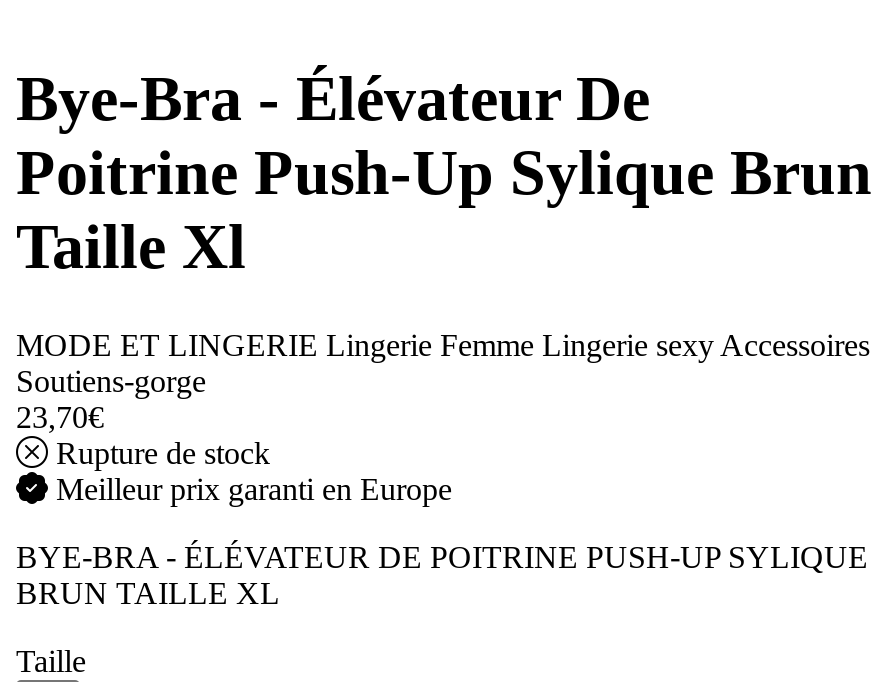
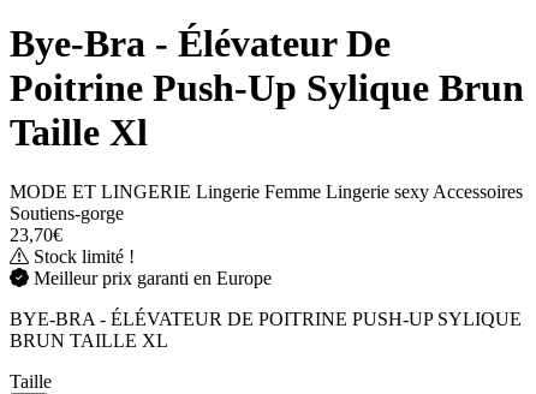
- Rupture de stock
+ Stock limité !
